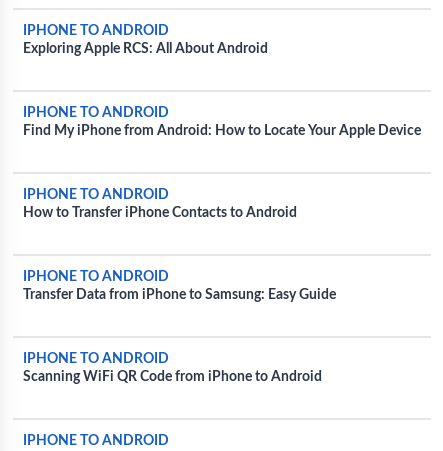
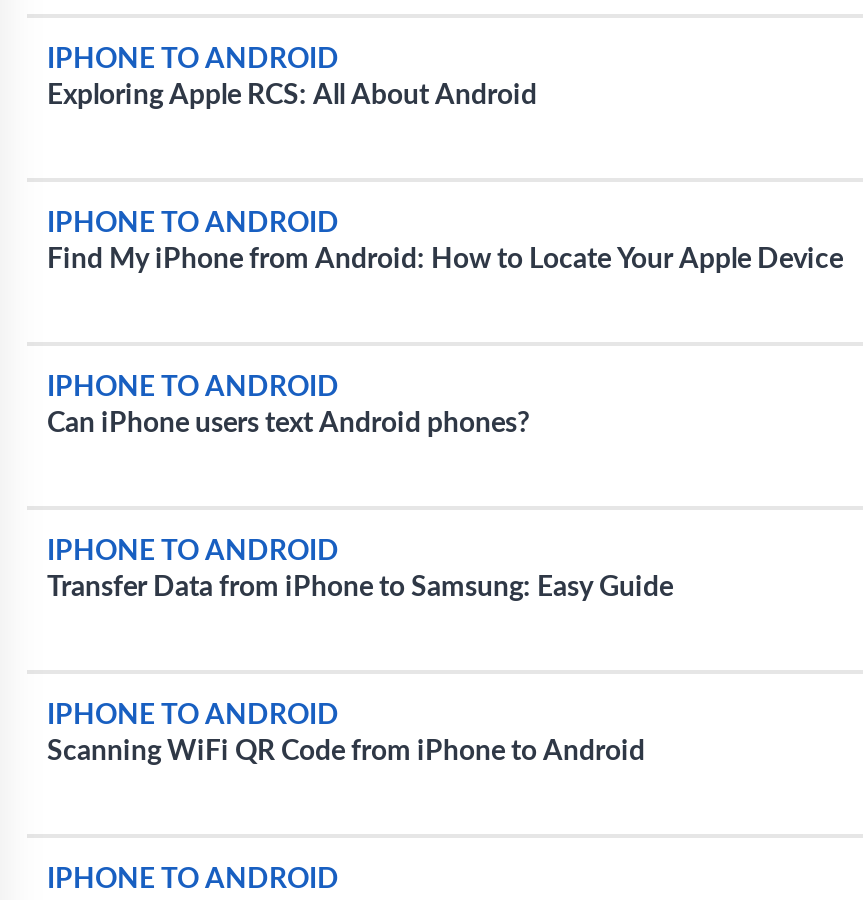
- How to Transfer iPhone Contacts to Android
+ Can iPhone users text Android phones?
